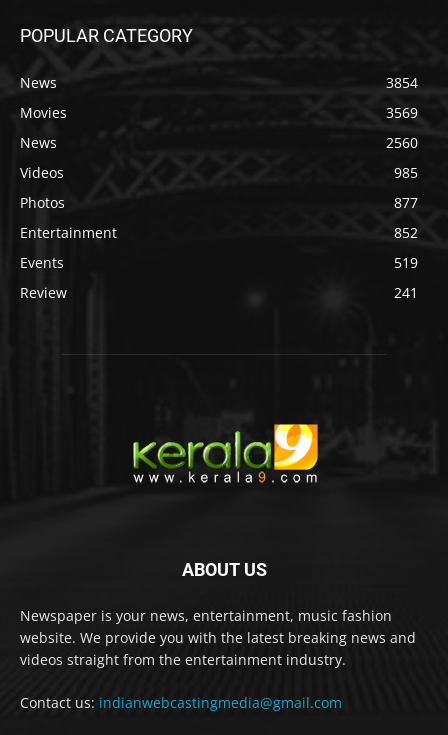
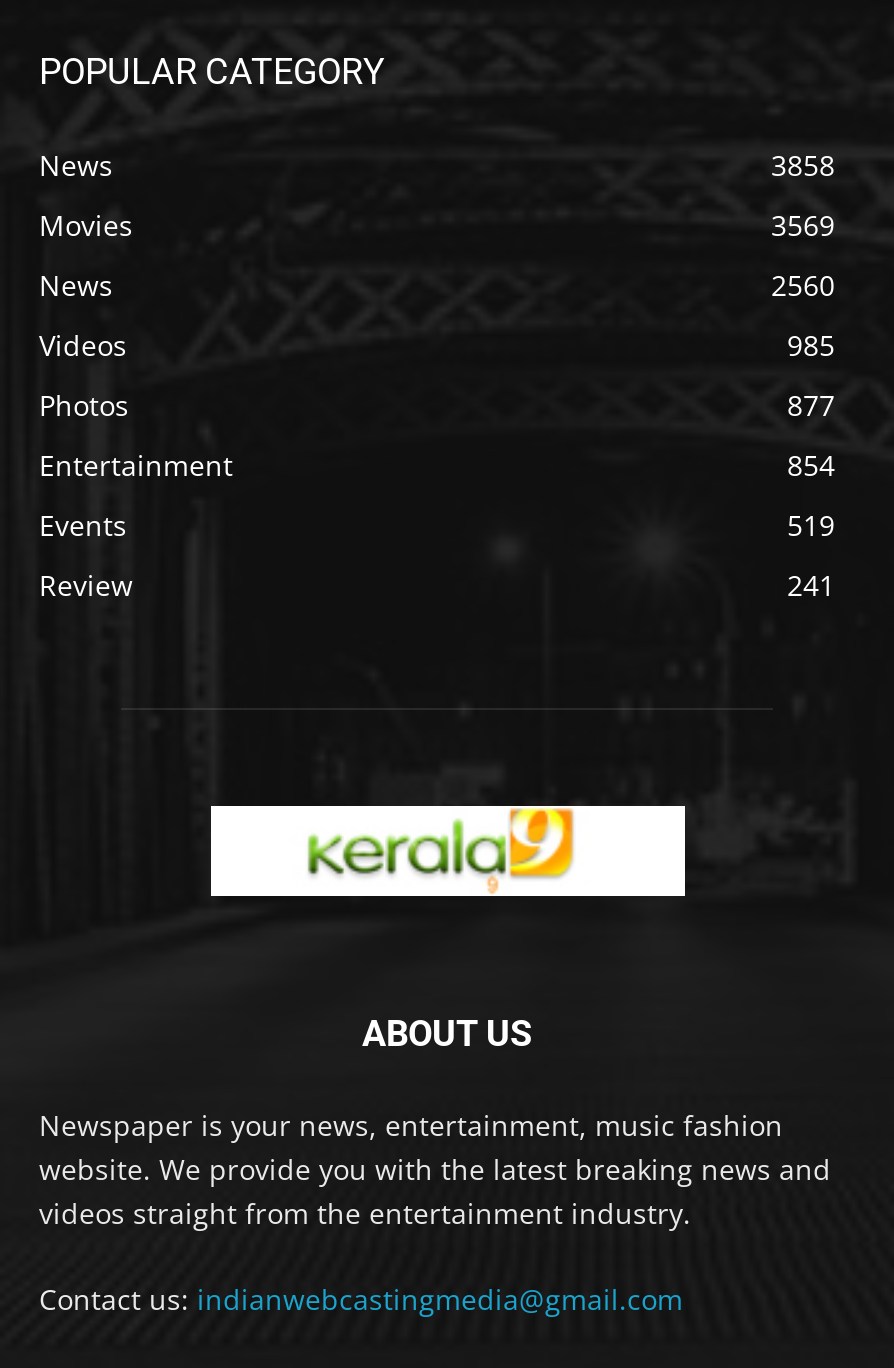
- 3854
+ 3858

- 852
+ 854

- [image]
+ [image]
